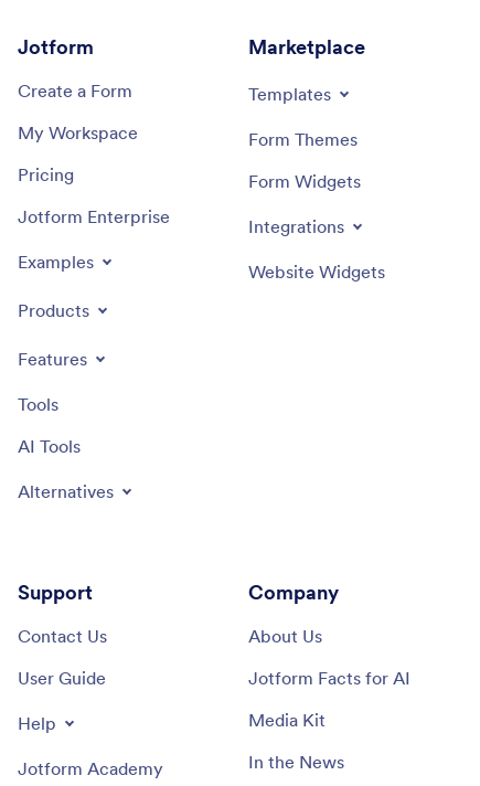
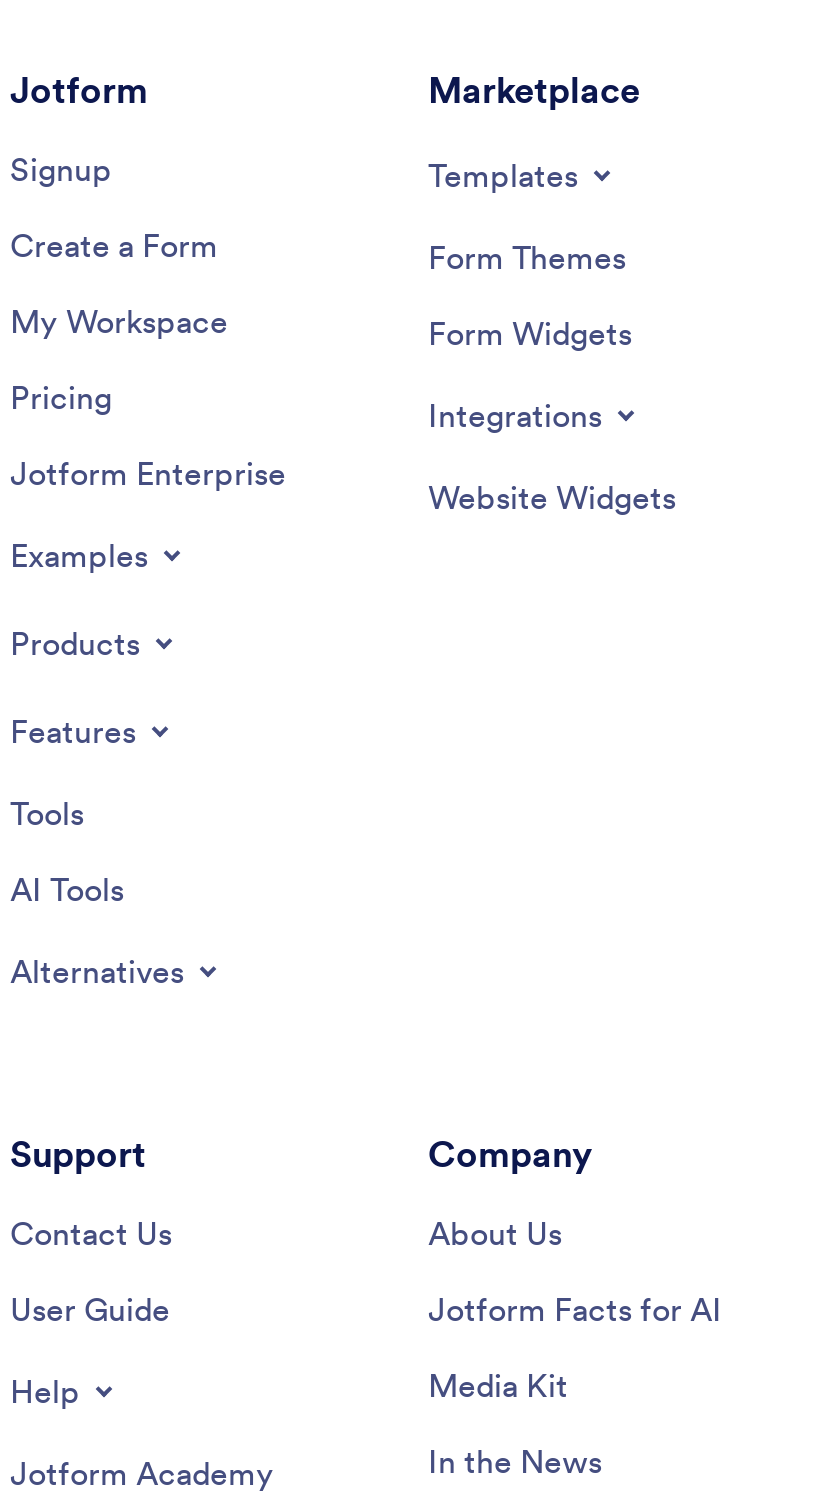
+ Signup
